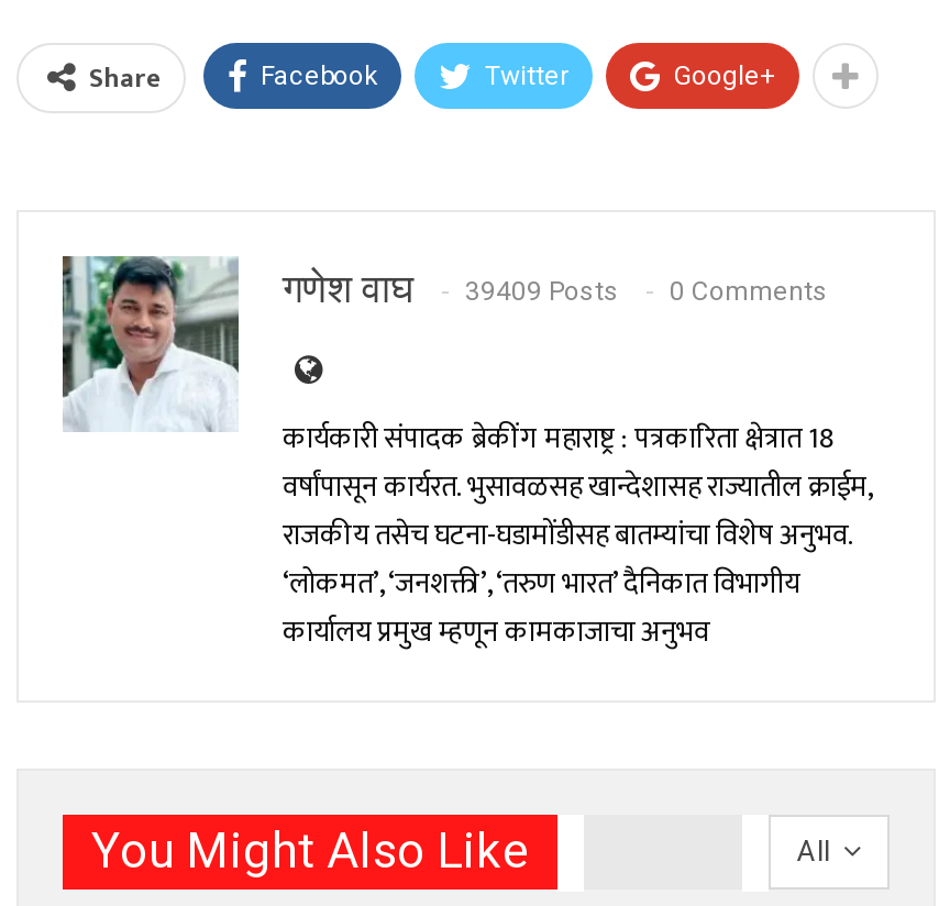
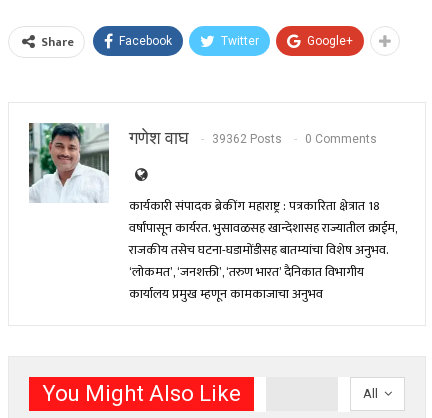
- गणेश वाघ 39409 Posts 0 Comments
+ गणेश वाघ 39362 Posts 0 Comments
